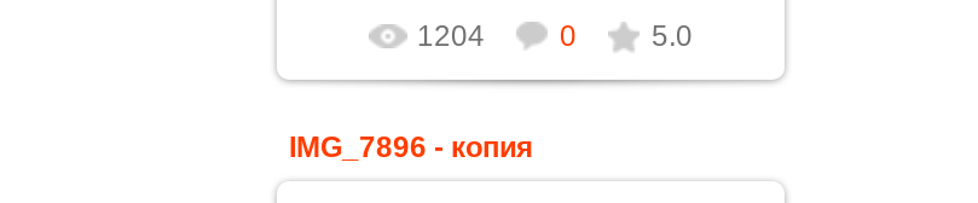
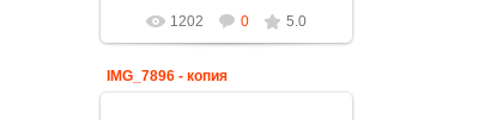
- 1204
+ 1202
